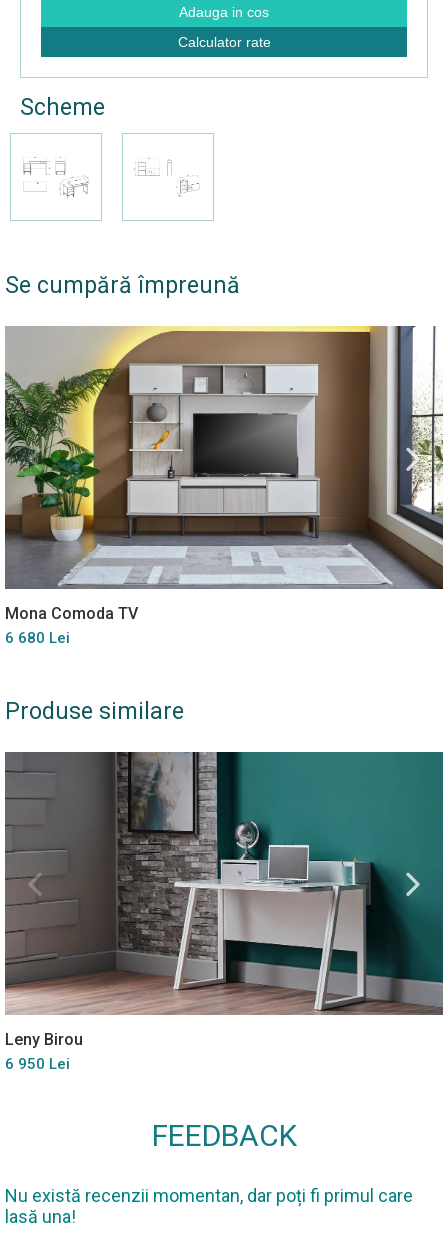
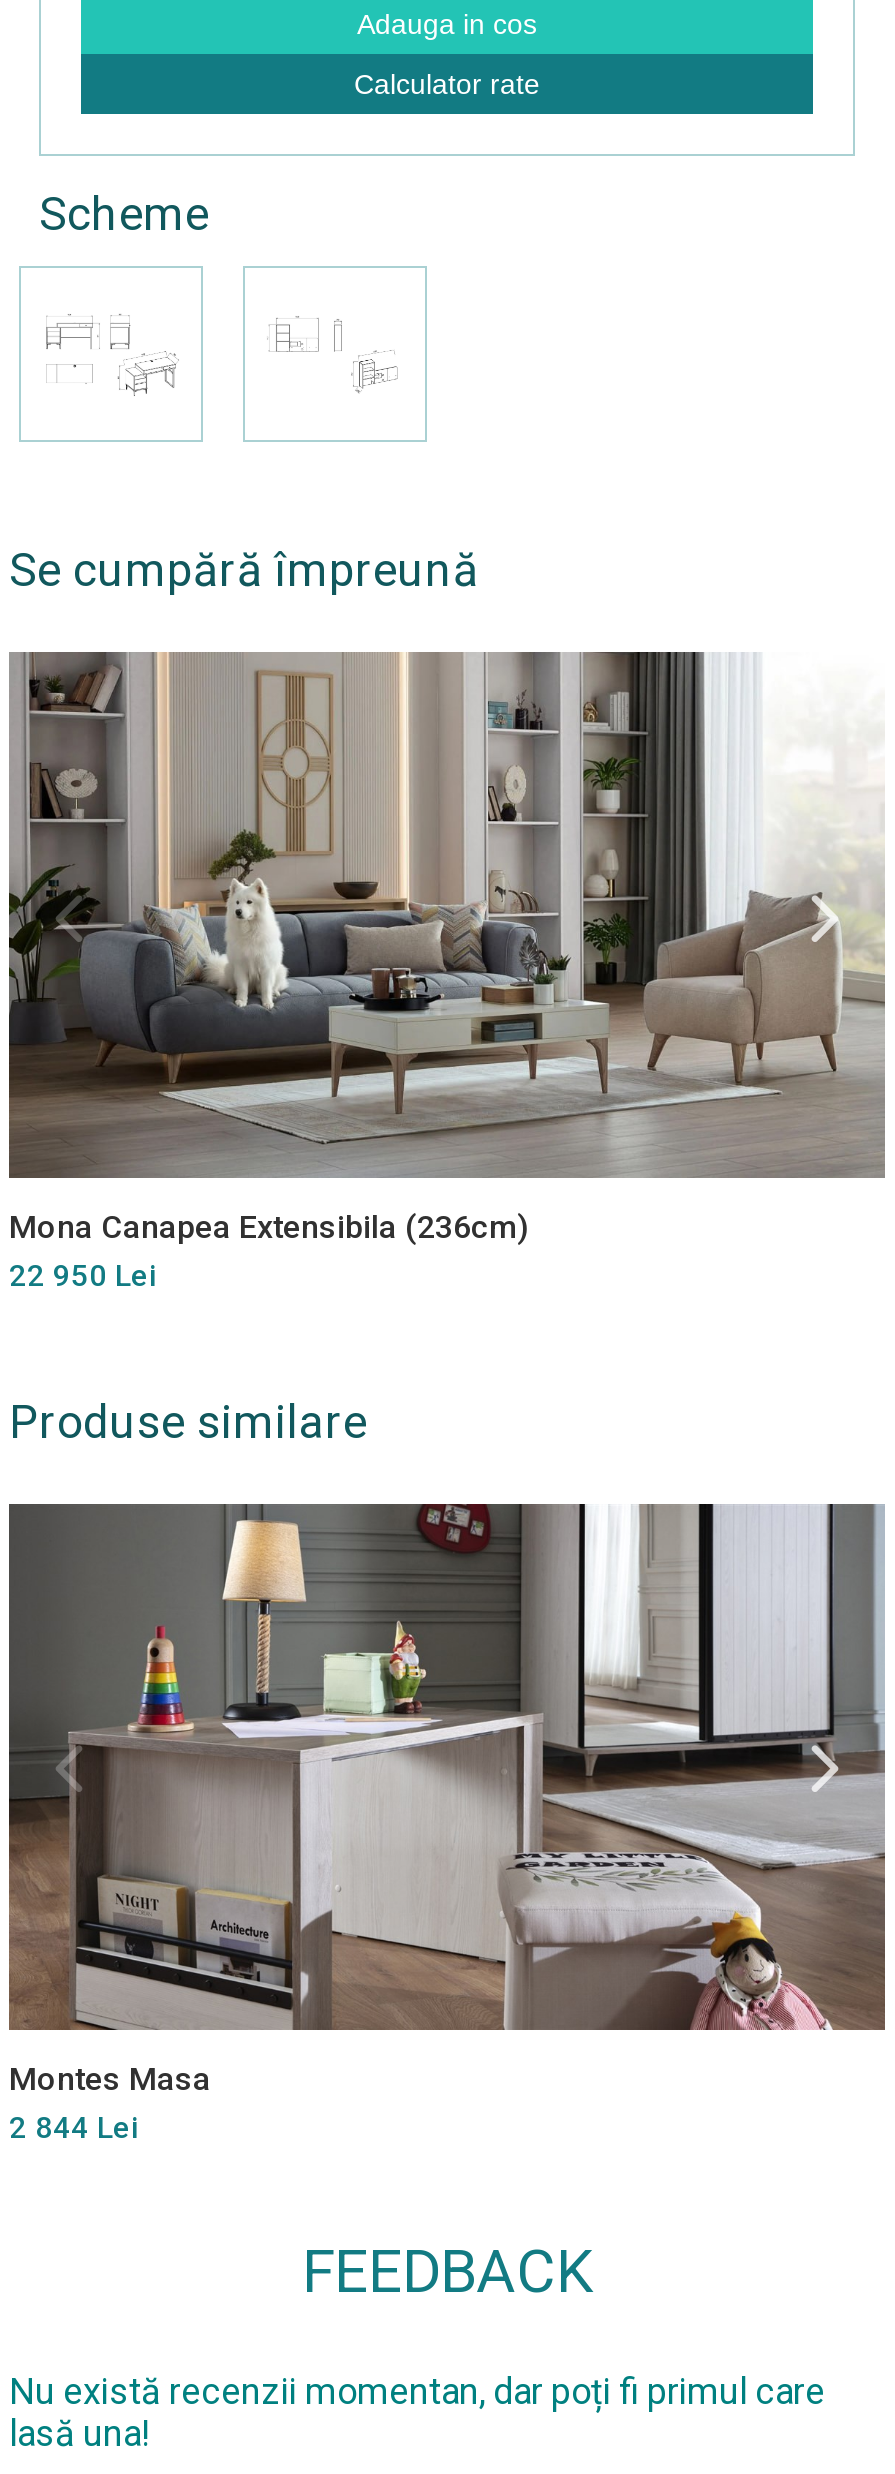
- [image]
- Mona Comoda TV
- 6 680 Lei
+ [image]
+ Mona Canapea Extensibila (236cm)
+ 22 950 Lei

- [image]
- Leny Birou
- 6 950 Lei
+ [image]
+ Montes Masa
+ 2 844 Lei
